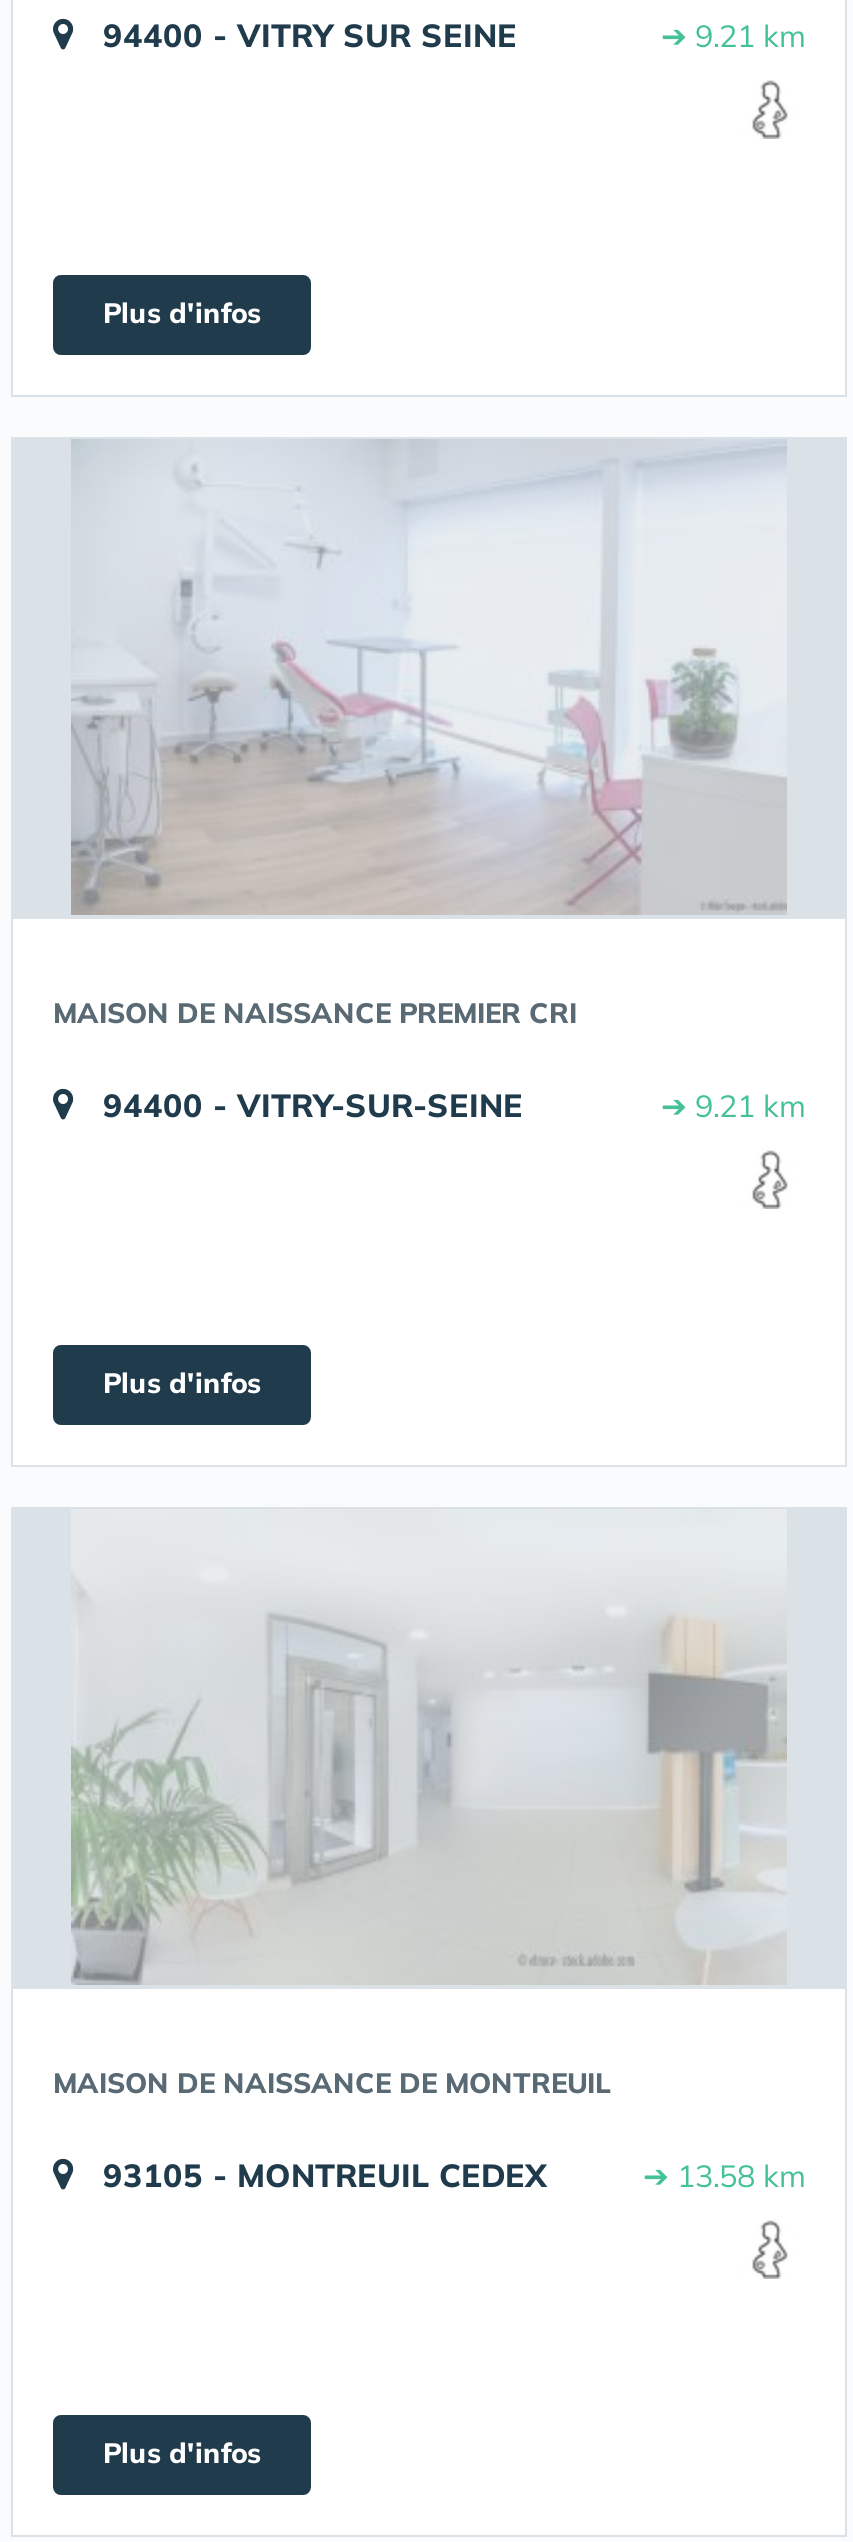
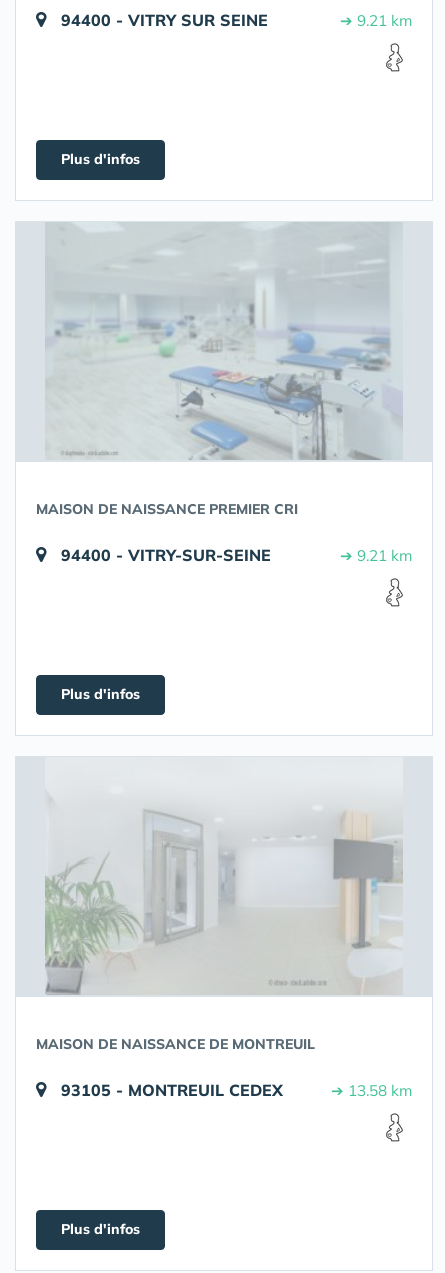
- [image]
+ [image]
